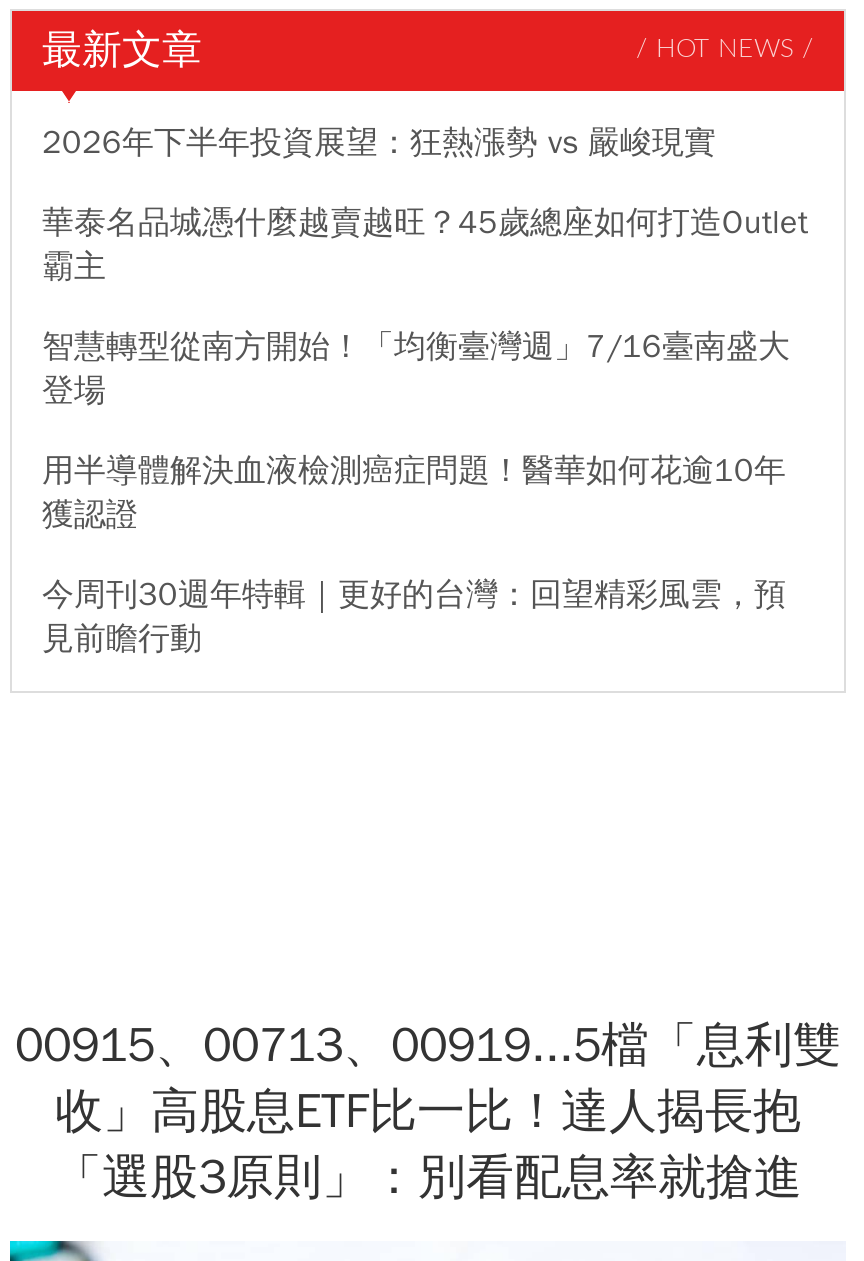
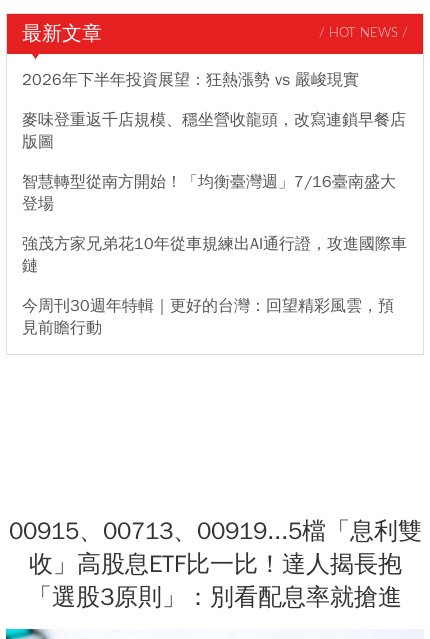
- 華泰名品城憑什麼越賣越旺？45歲總座如何打造Outlet
- 霸主
+ 麥味登重返千店規模、穩坐營收龍頭，改寫連鎖早餐店
+ 版圖

- 用半導體解決血液檢測癌症問題！醫華如何花逾10年
- 獲認證
+ 強茂方家兄弟花10年從車規練出AI通行證，攻進國際車
+ 鏈
